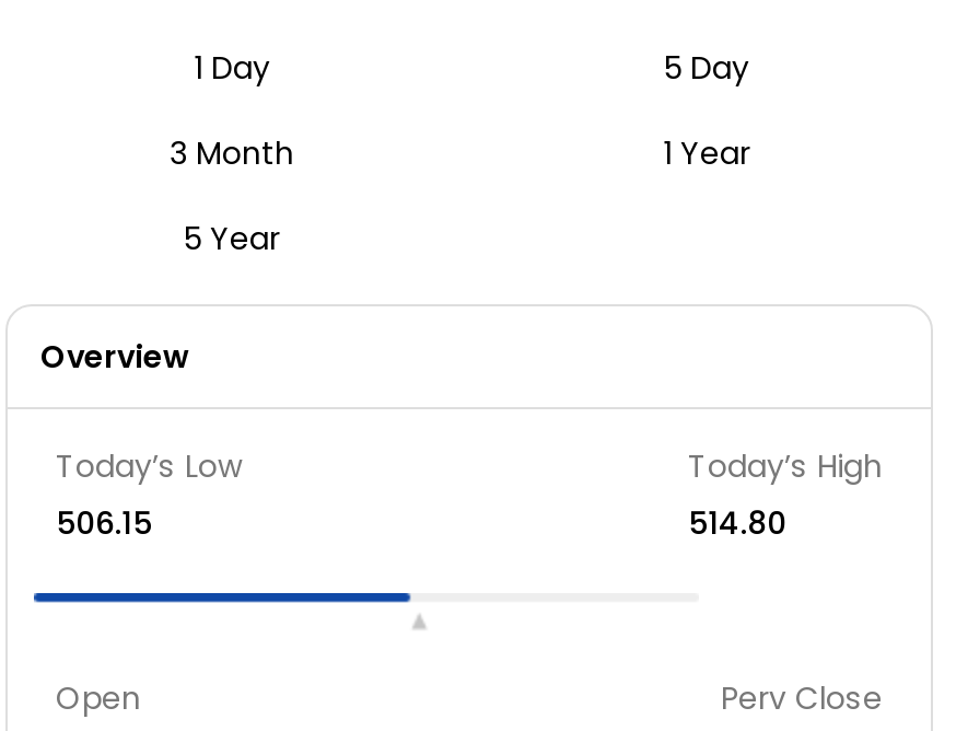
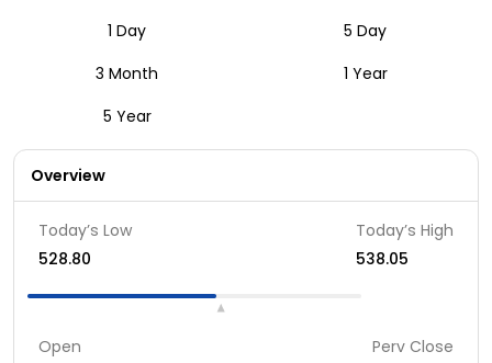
- 506.15
+ 528.80

- 514.80
+ 538.05
